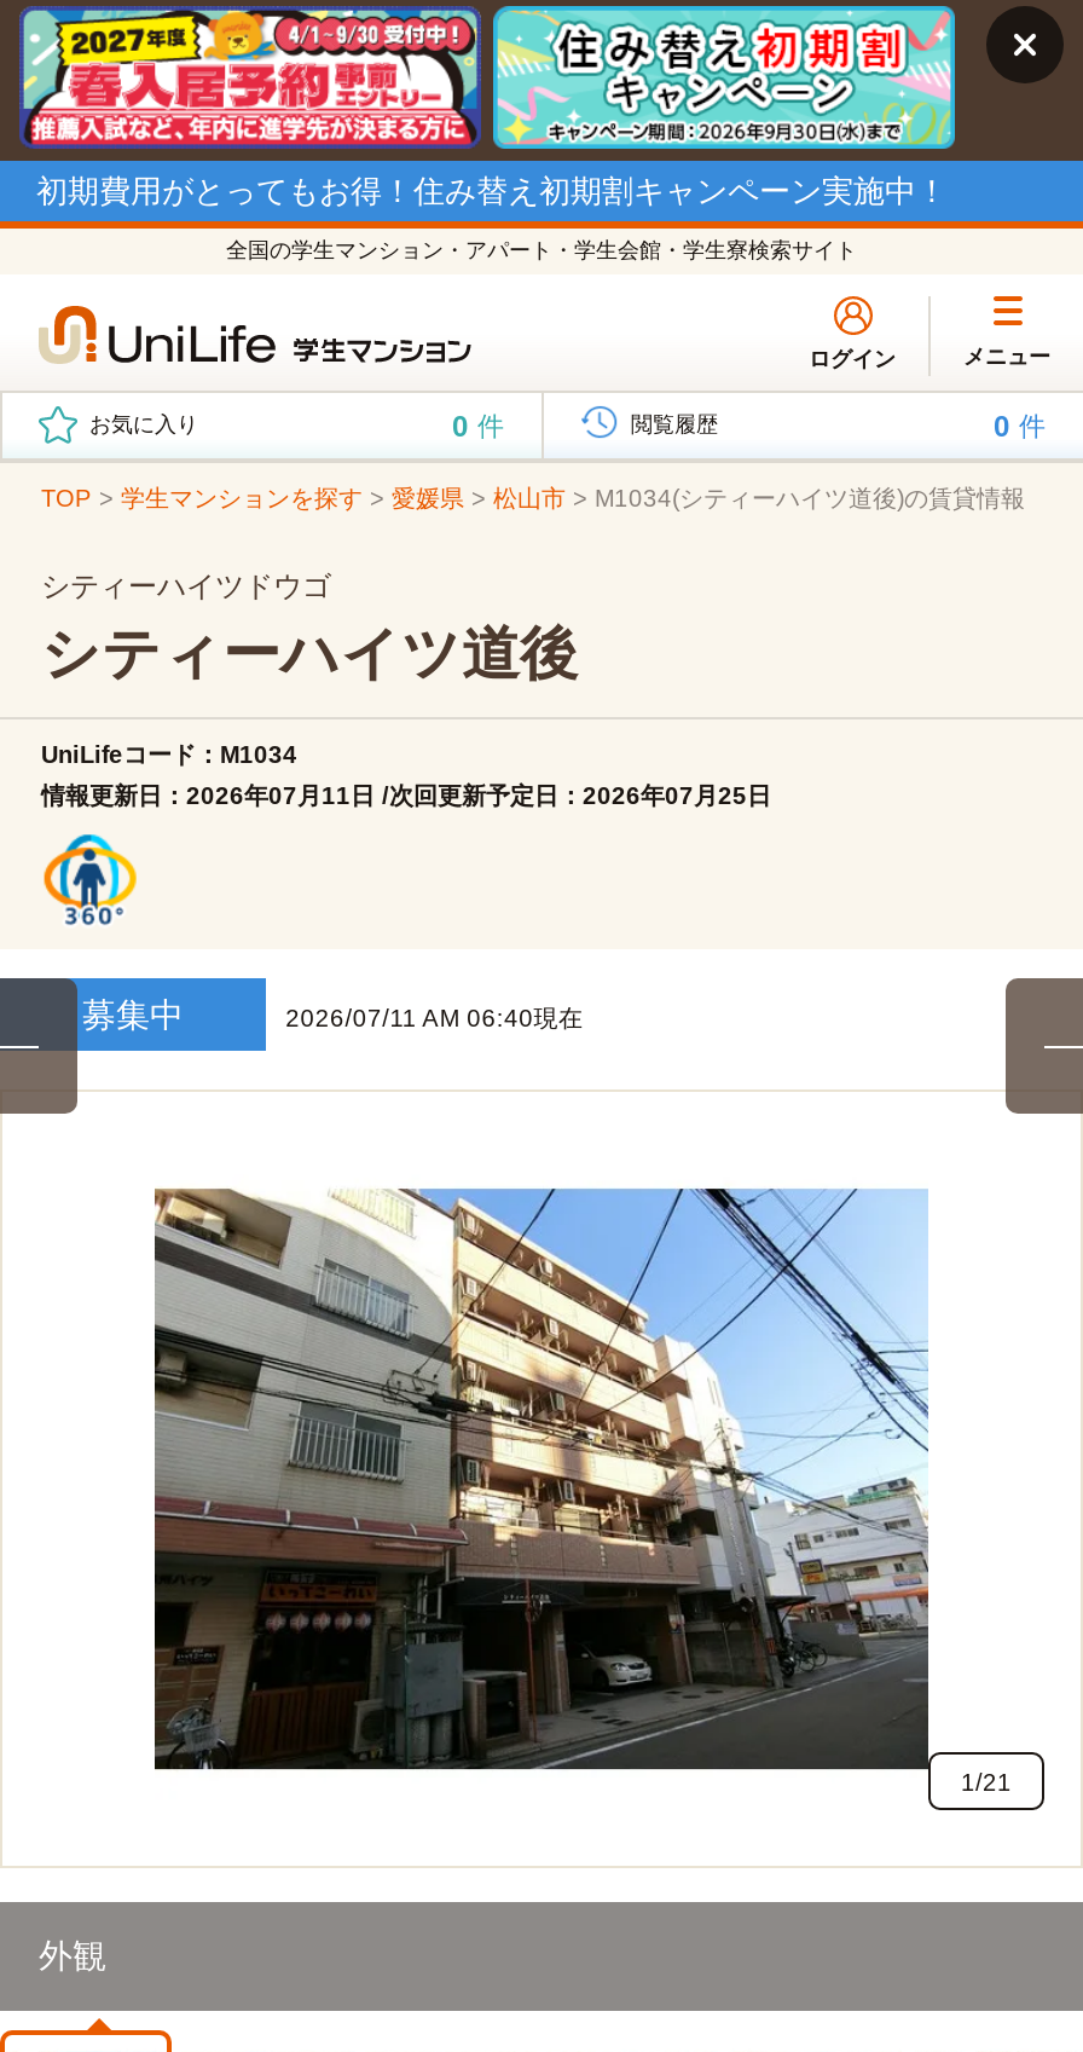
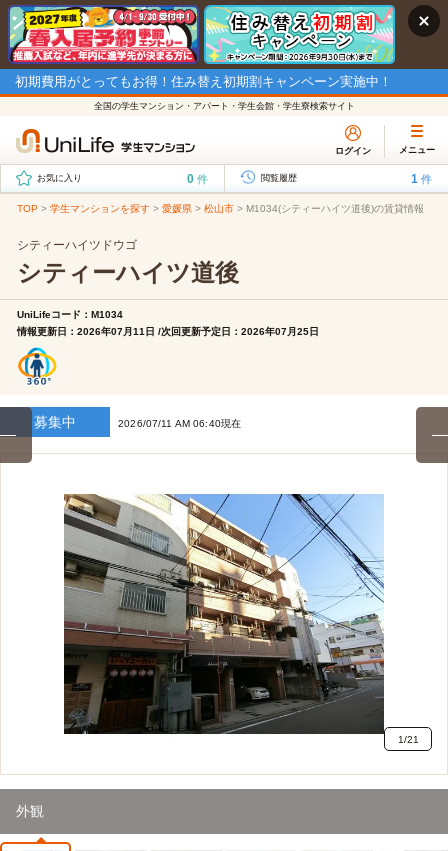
- 0 件
+ 1 件
